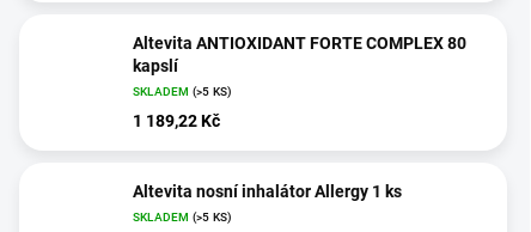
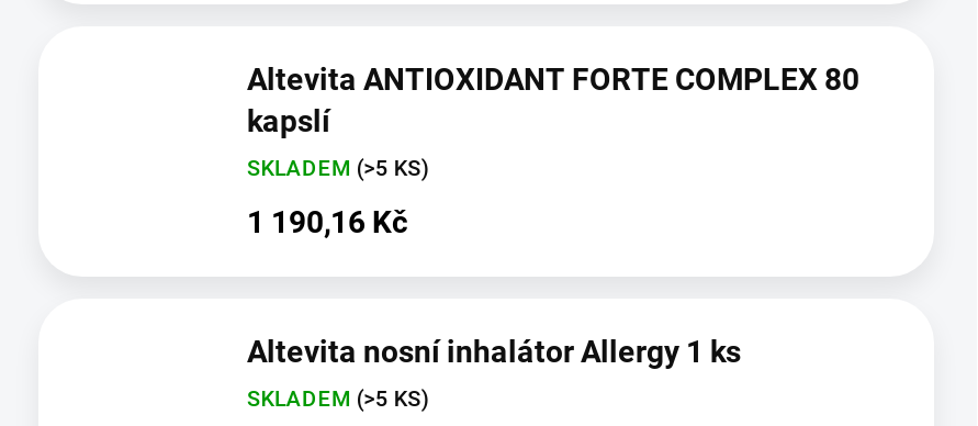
- 1 189,22 Kč
+ 1 190,16 Kč
